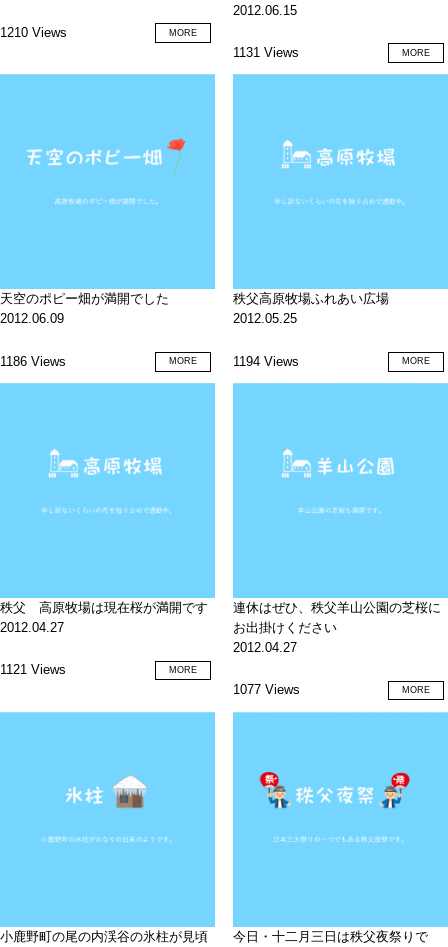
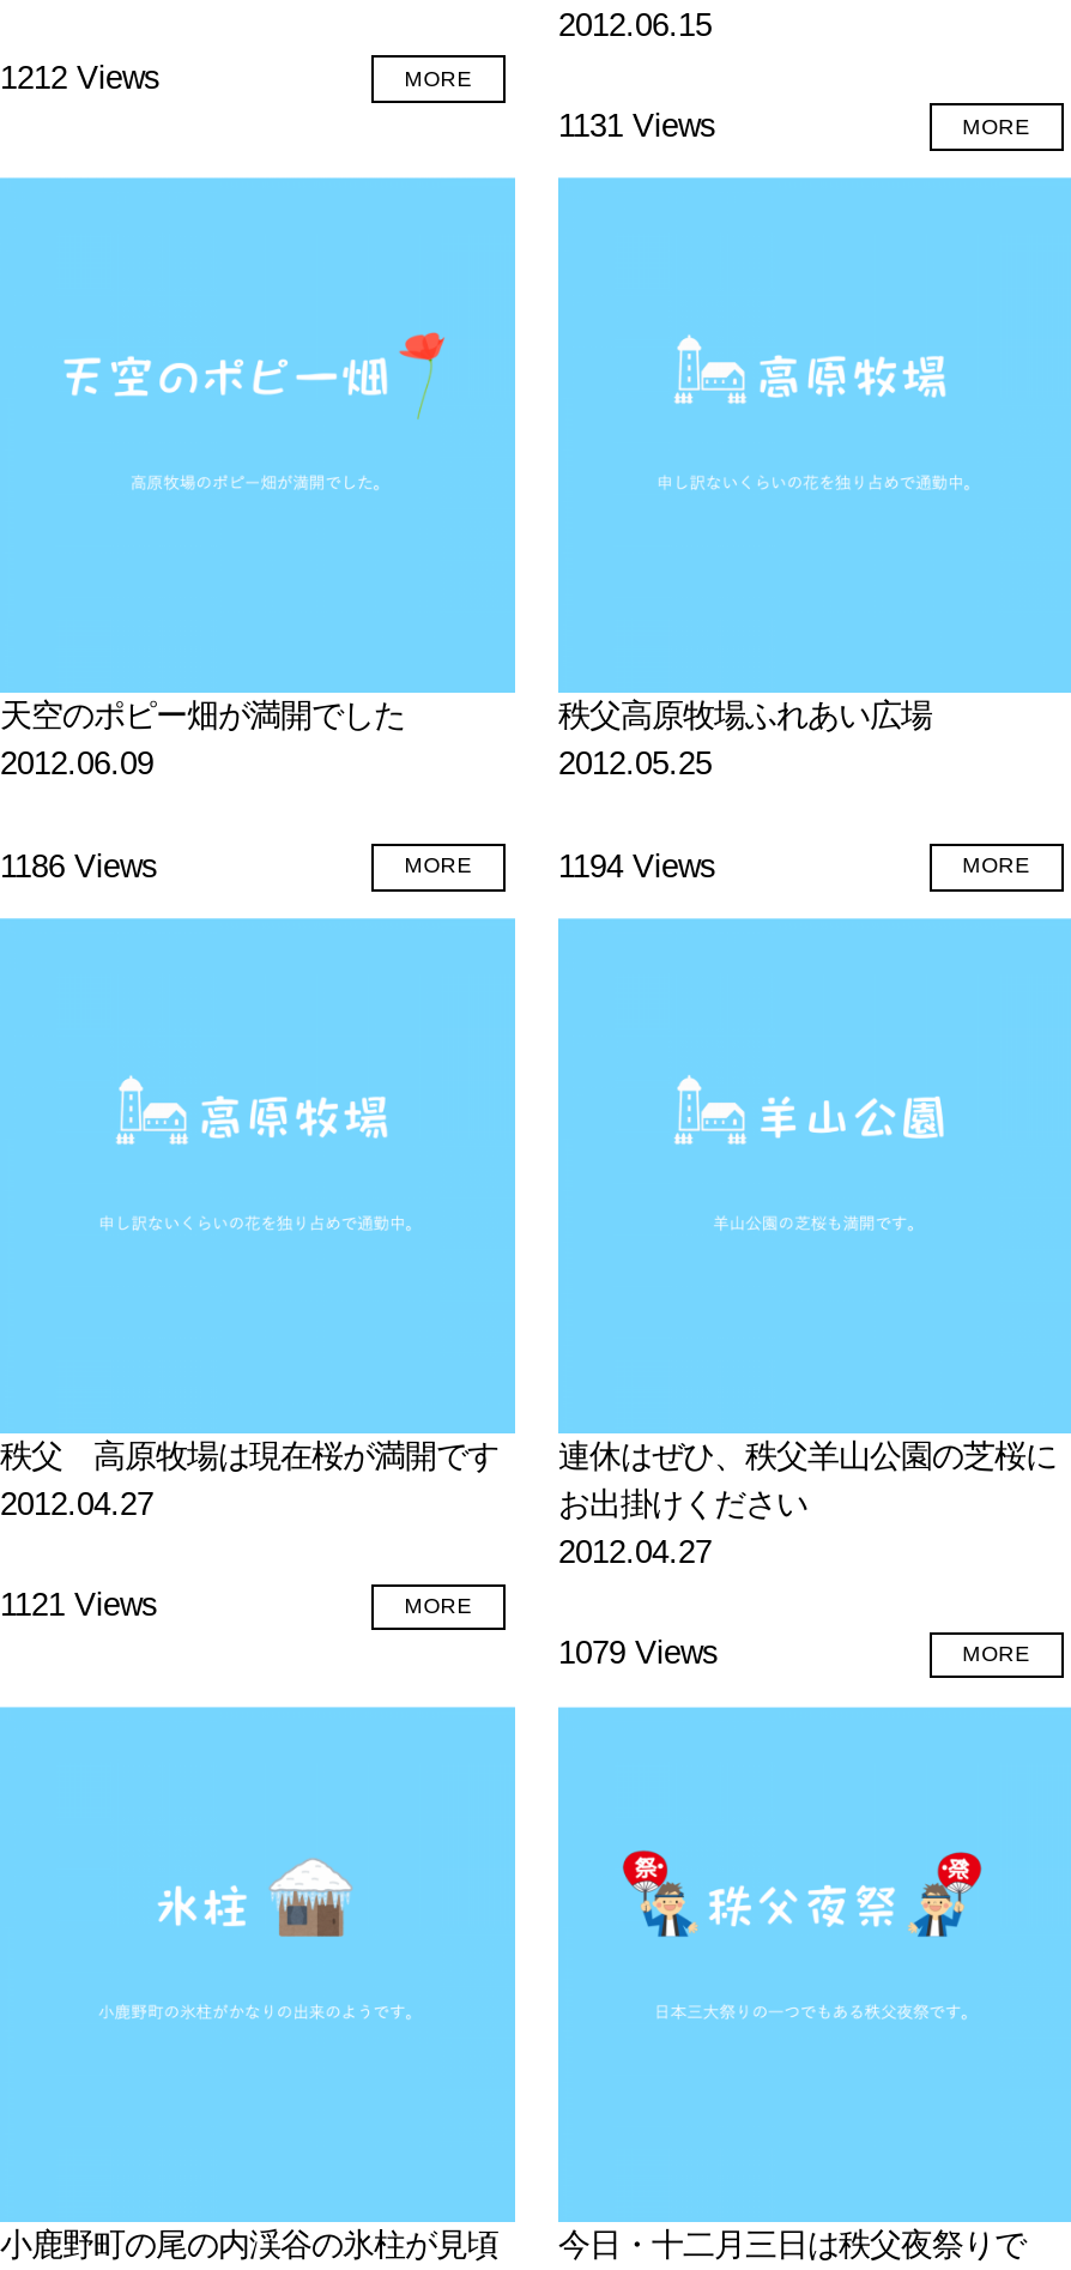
- 1210 Views
+ 1212 Views

- 1077 Views
+ 1079 Views
